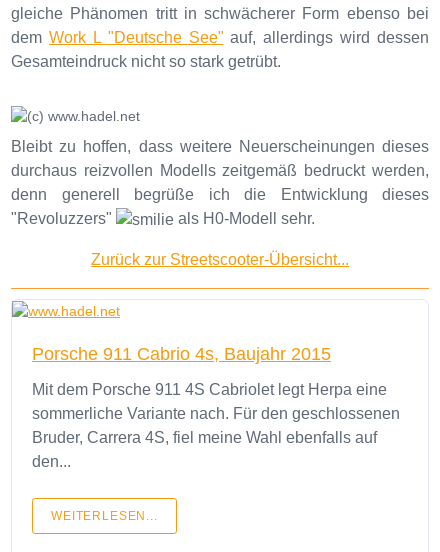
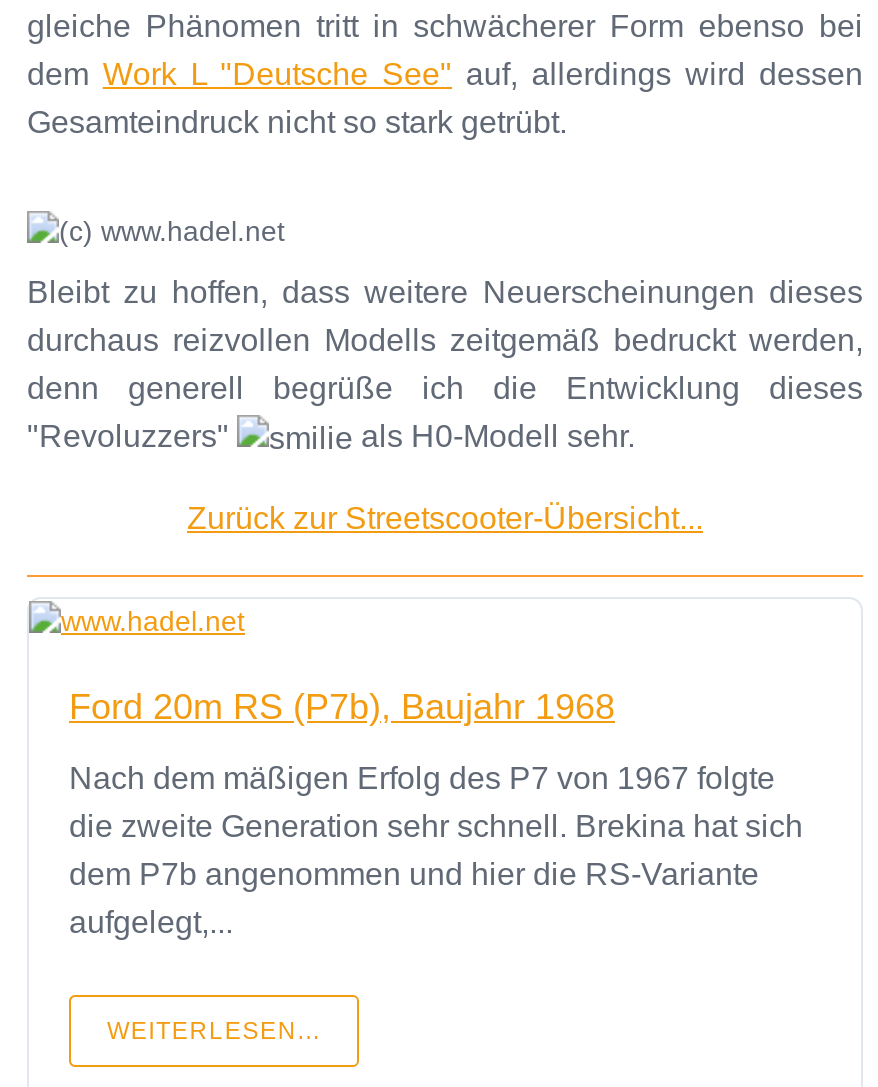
- Porsche 911 Cabrio 4s, Baujahr 2015
+ Ford 20m RS (P7b), Baujahr 1968

- Mit dem Porsche 911 4S Cabriolet legt Herpa eine
- sommerliche Variante nach. Für den geschlossenen
- Bruder, Carrera 4S, fiel meine Wahl ebenfalls auf
- den...
+ Nach dem mäßigen Erfolg des P7 von 1967 folgte
+ die zweite Generation sehr schnell. Brekina hat sich
+ dem P7b angenommen und hier die RS-Variante
+ aufgelegt,...
